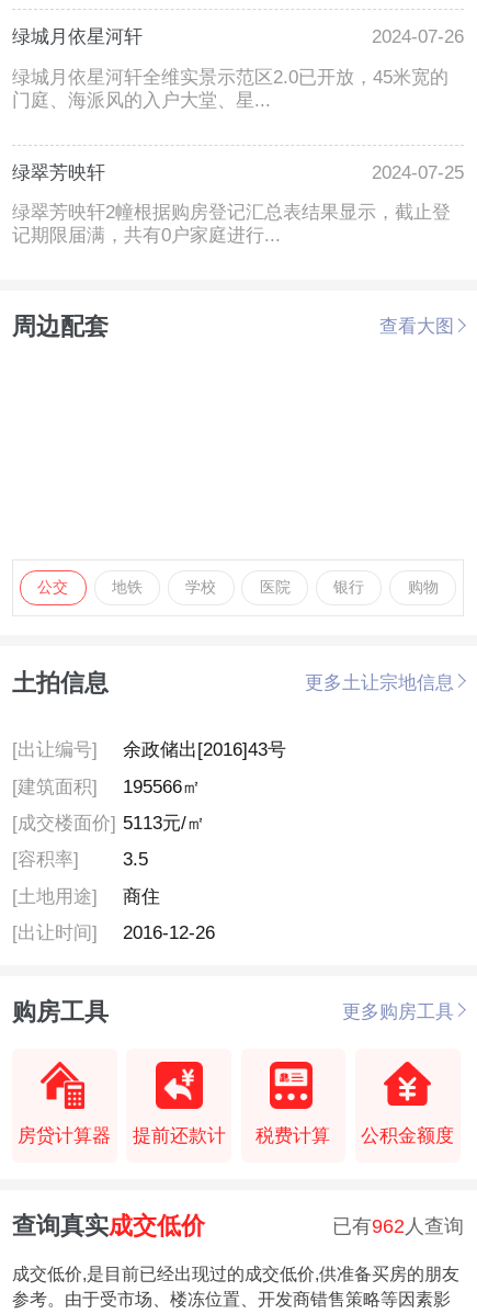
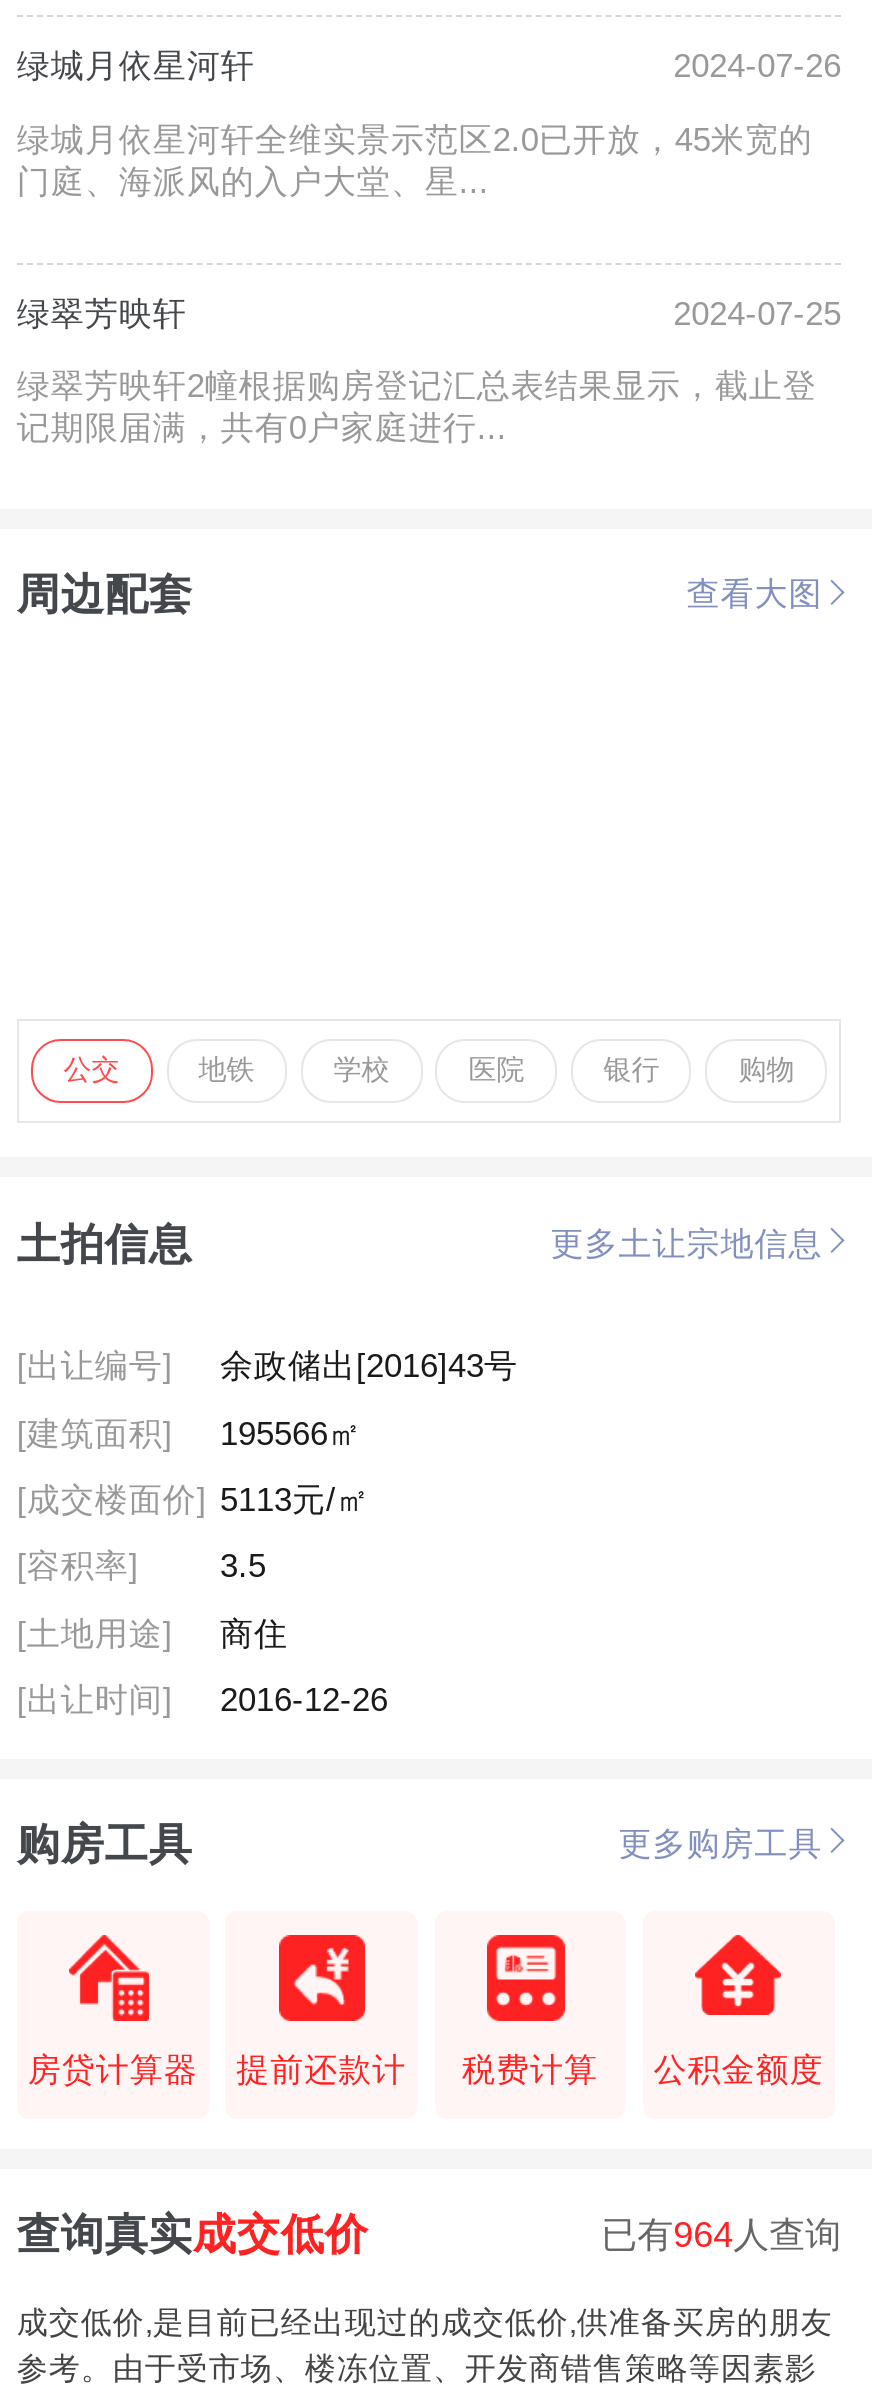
- 已有962人查询
+ 已有964人查询
